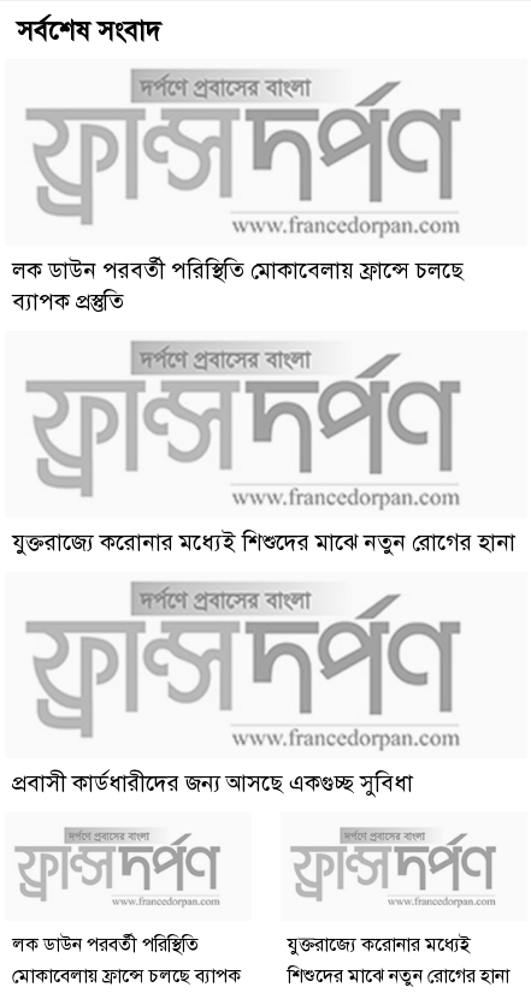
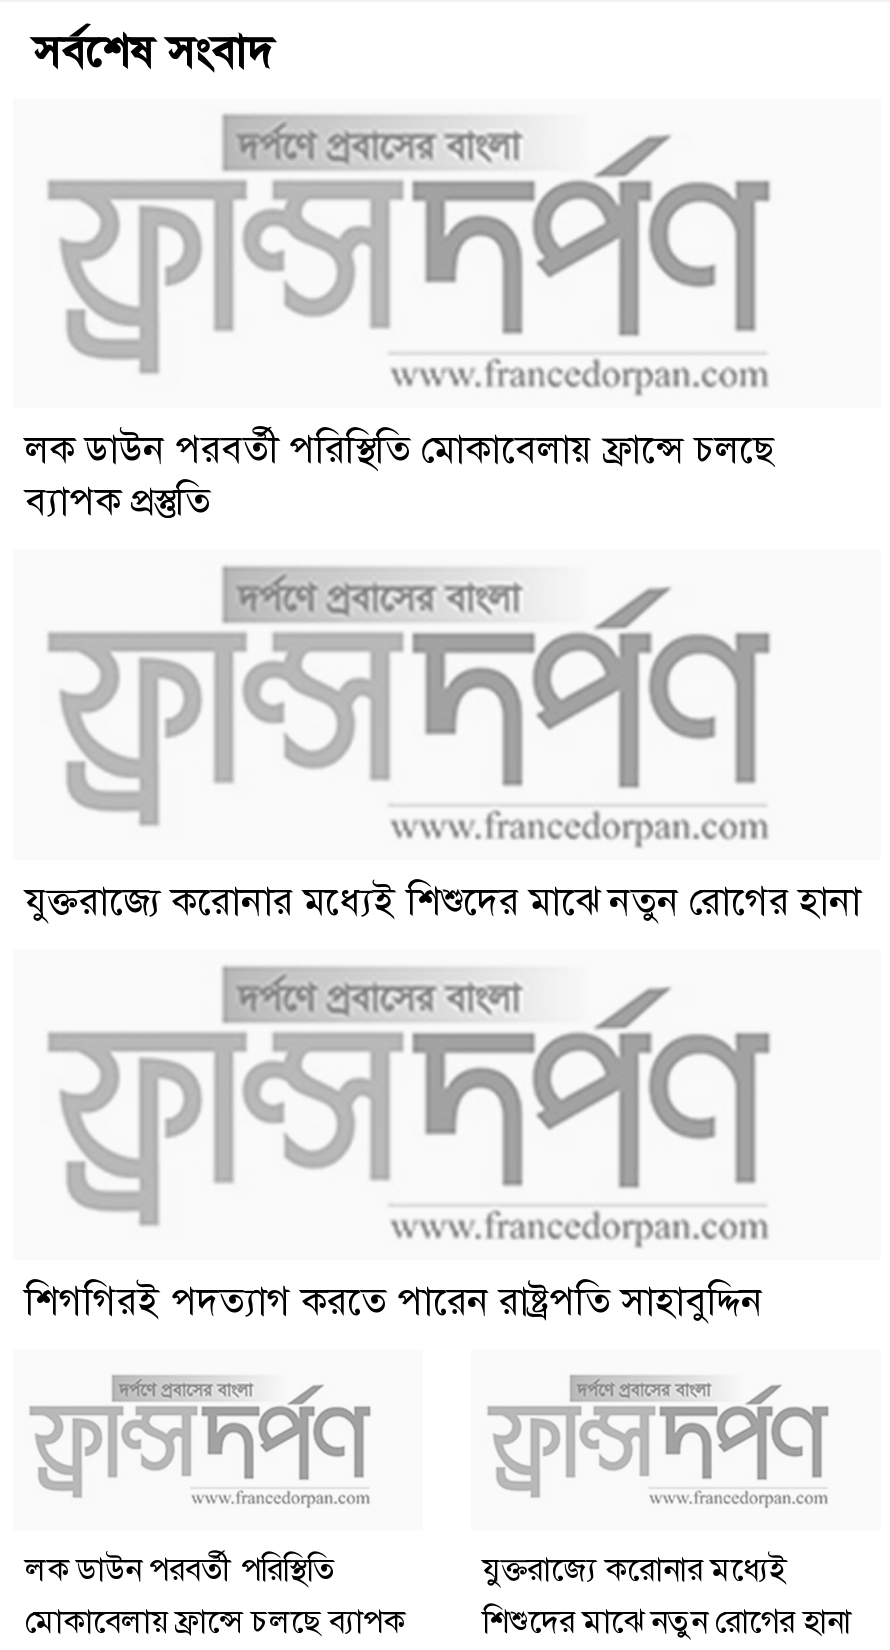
- প্রবাসী কার্ডধারীদের জন্য আসছে একগুচ্ছ সুবিধা
+ শিগগিরই পদত্যাগ করতে পারেন রাষ্ট্রপতি সাহাবুদ্দিন
